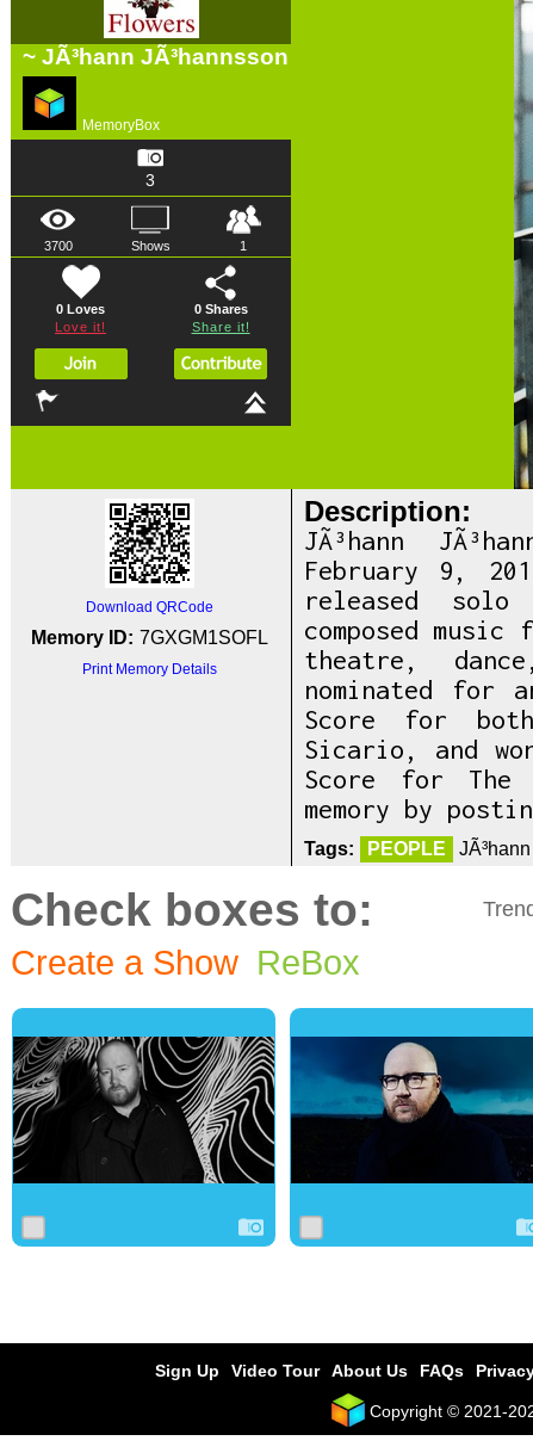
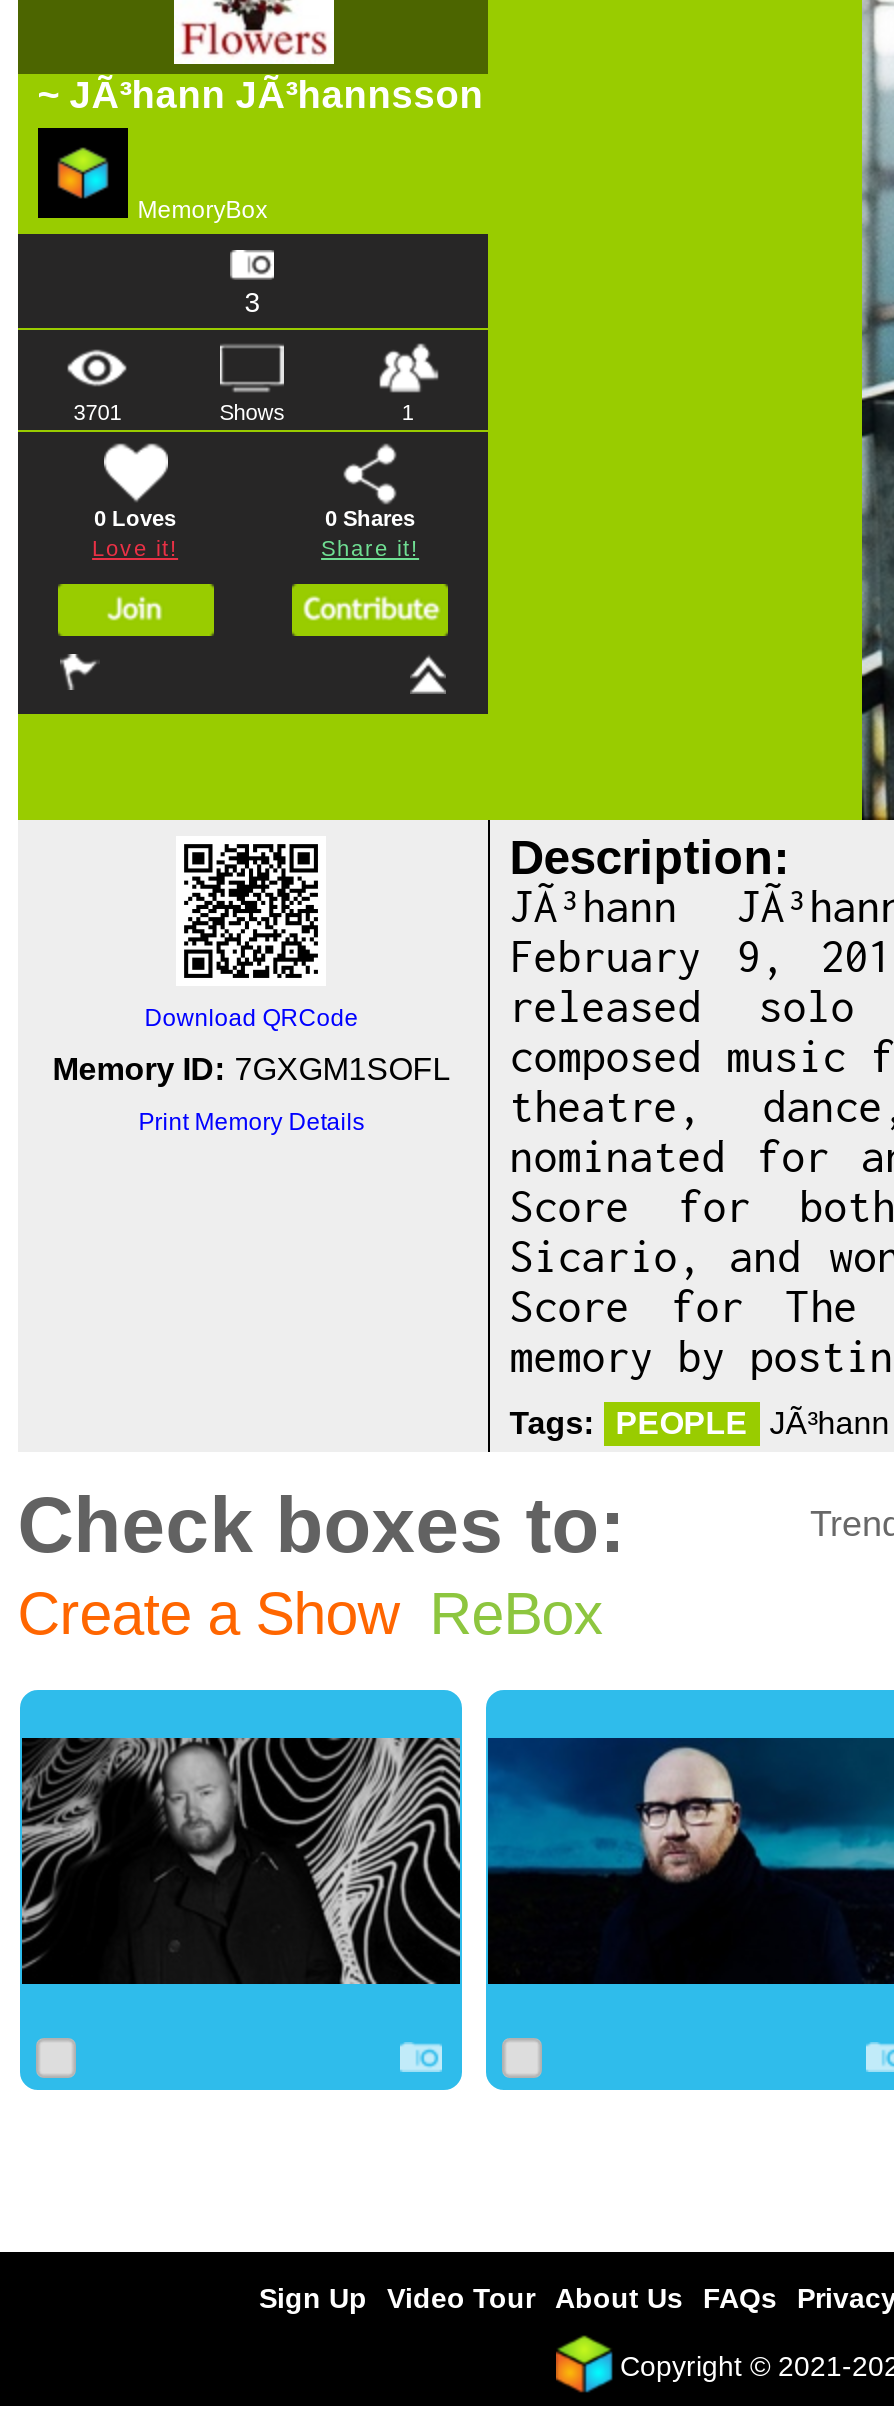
- 3700
+ 3701
